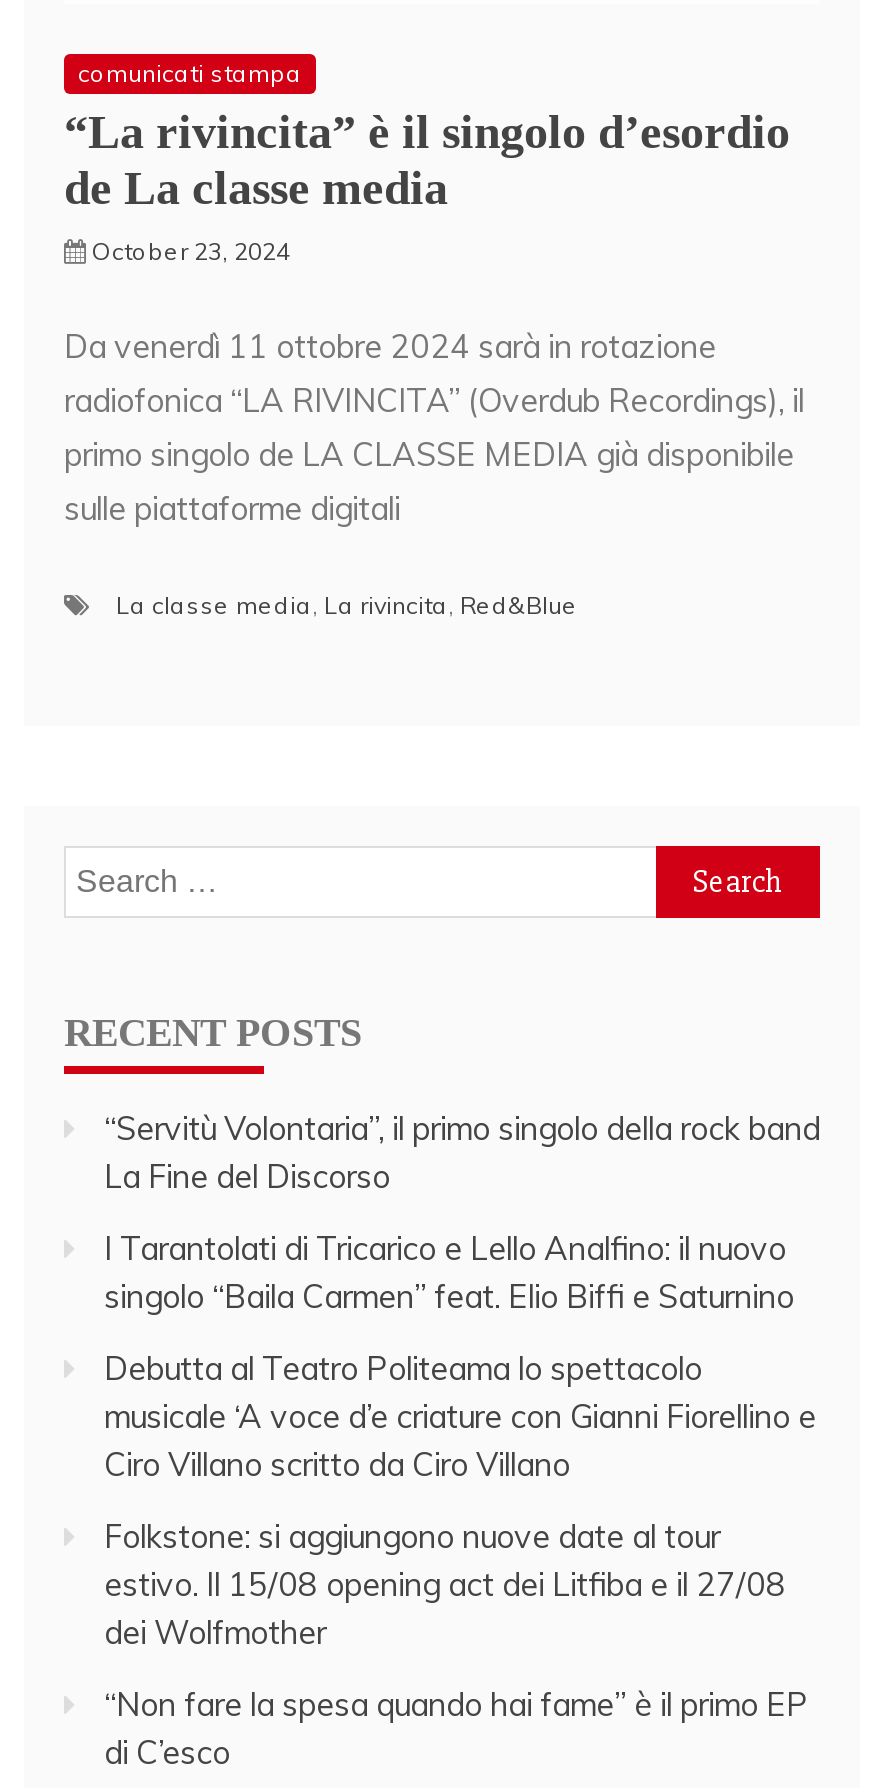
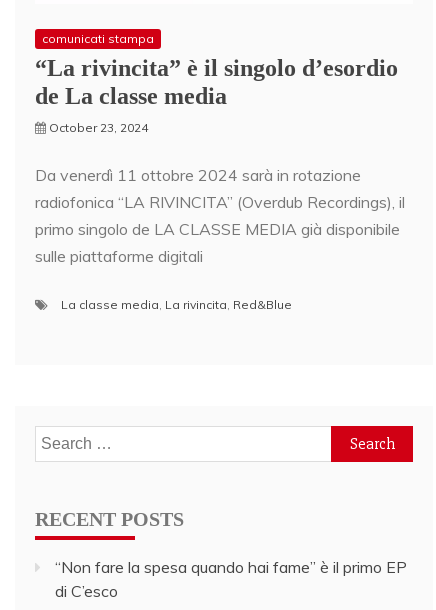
- “Servitù Volontaria”, il primo singolo della rock band
- La Fine del Discorso
- I Tarantolati di Tricarico e Lello Analfino: il nuovo
- singolo “Baila Carmen” feat. Elio Biffi e Saturnino
- Debutta al Teatro Politeama lo spettacolo
- musicale ‘A voce d’e criature con Gianni Fiorellino e
- Ciro Villano scritto da Ciro Villano
- Folkstone: si aggiungono nuove date al tour
- estivo. Il 15/08 opening act dei Litfiba e il 27/08
- dei Wolfmother
